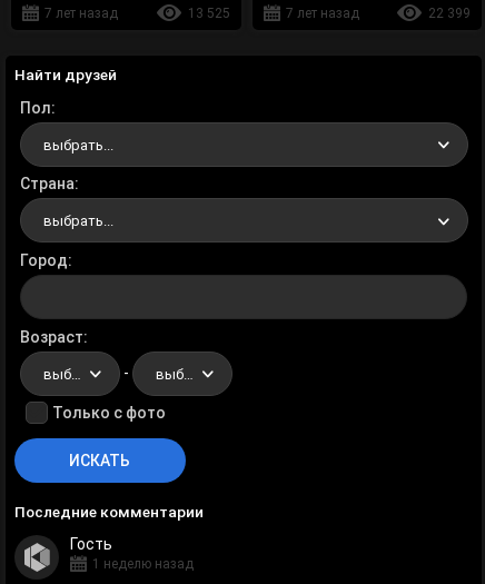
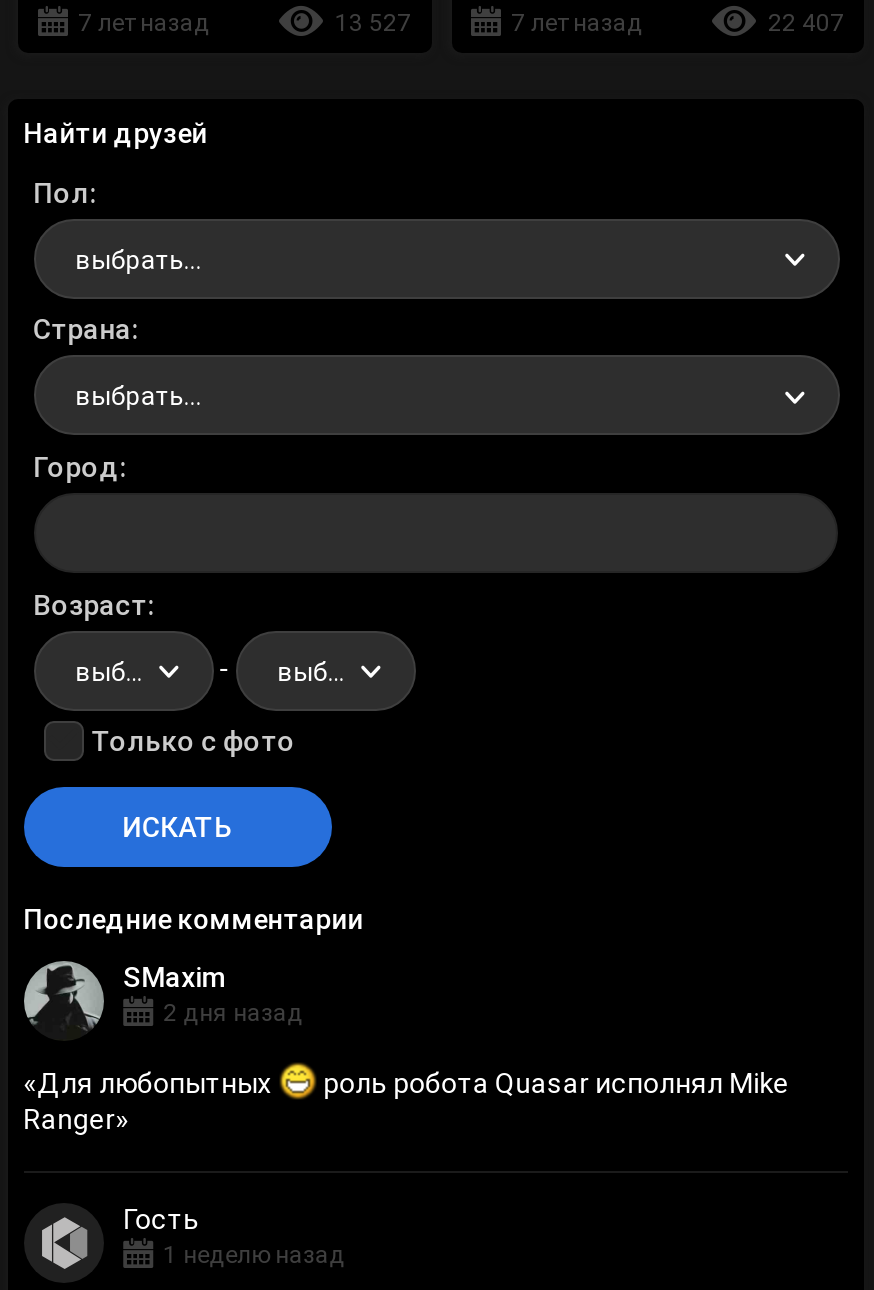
- 13 525
+ 13 527

- 22 399
+ 22 407

+ [image]
+ SMaxim
+ 2 дня назад

+ «Для любопытных
+ роль робота Quasar исполнял Mike
+ Ranger»
